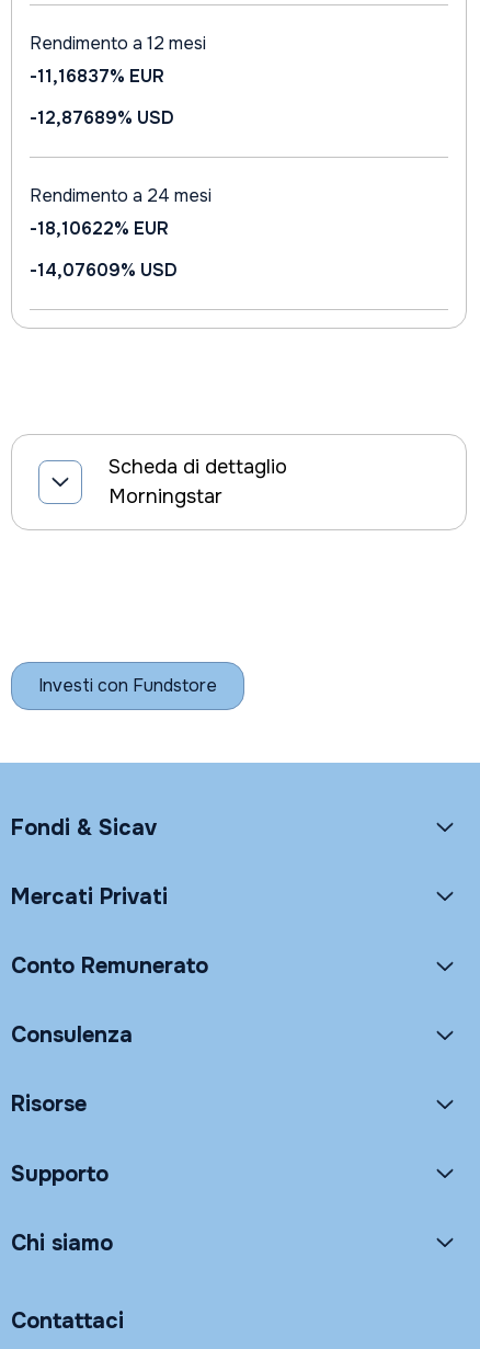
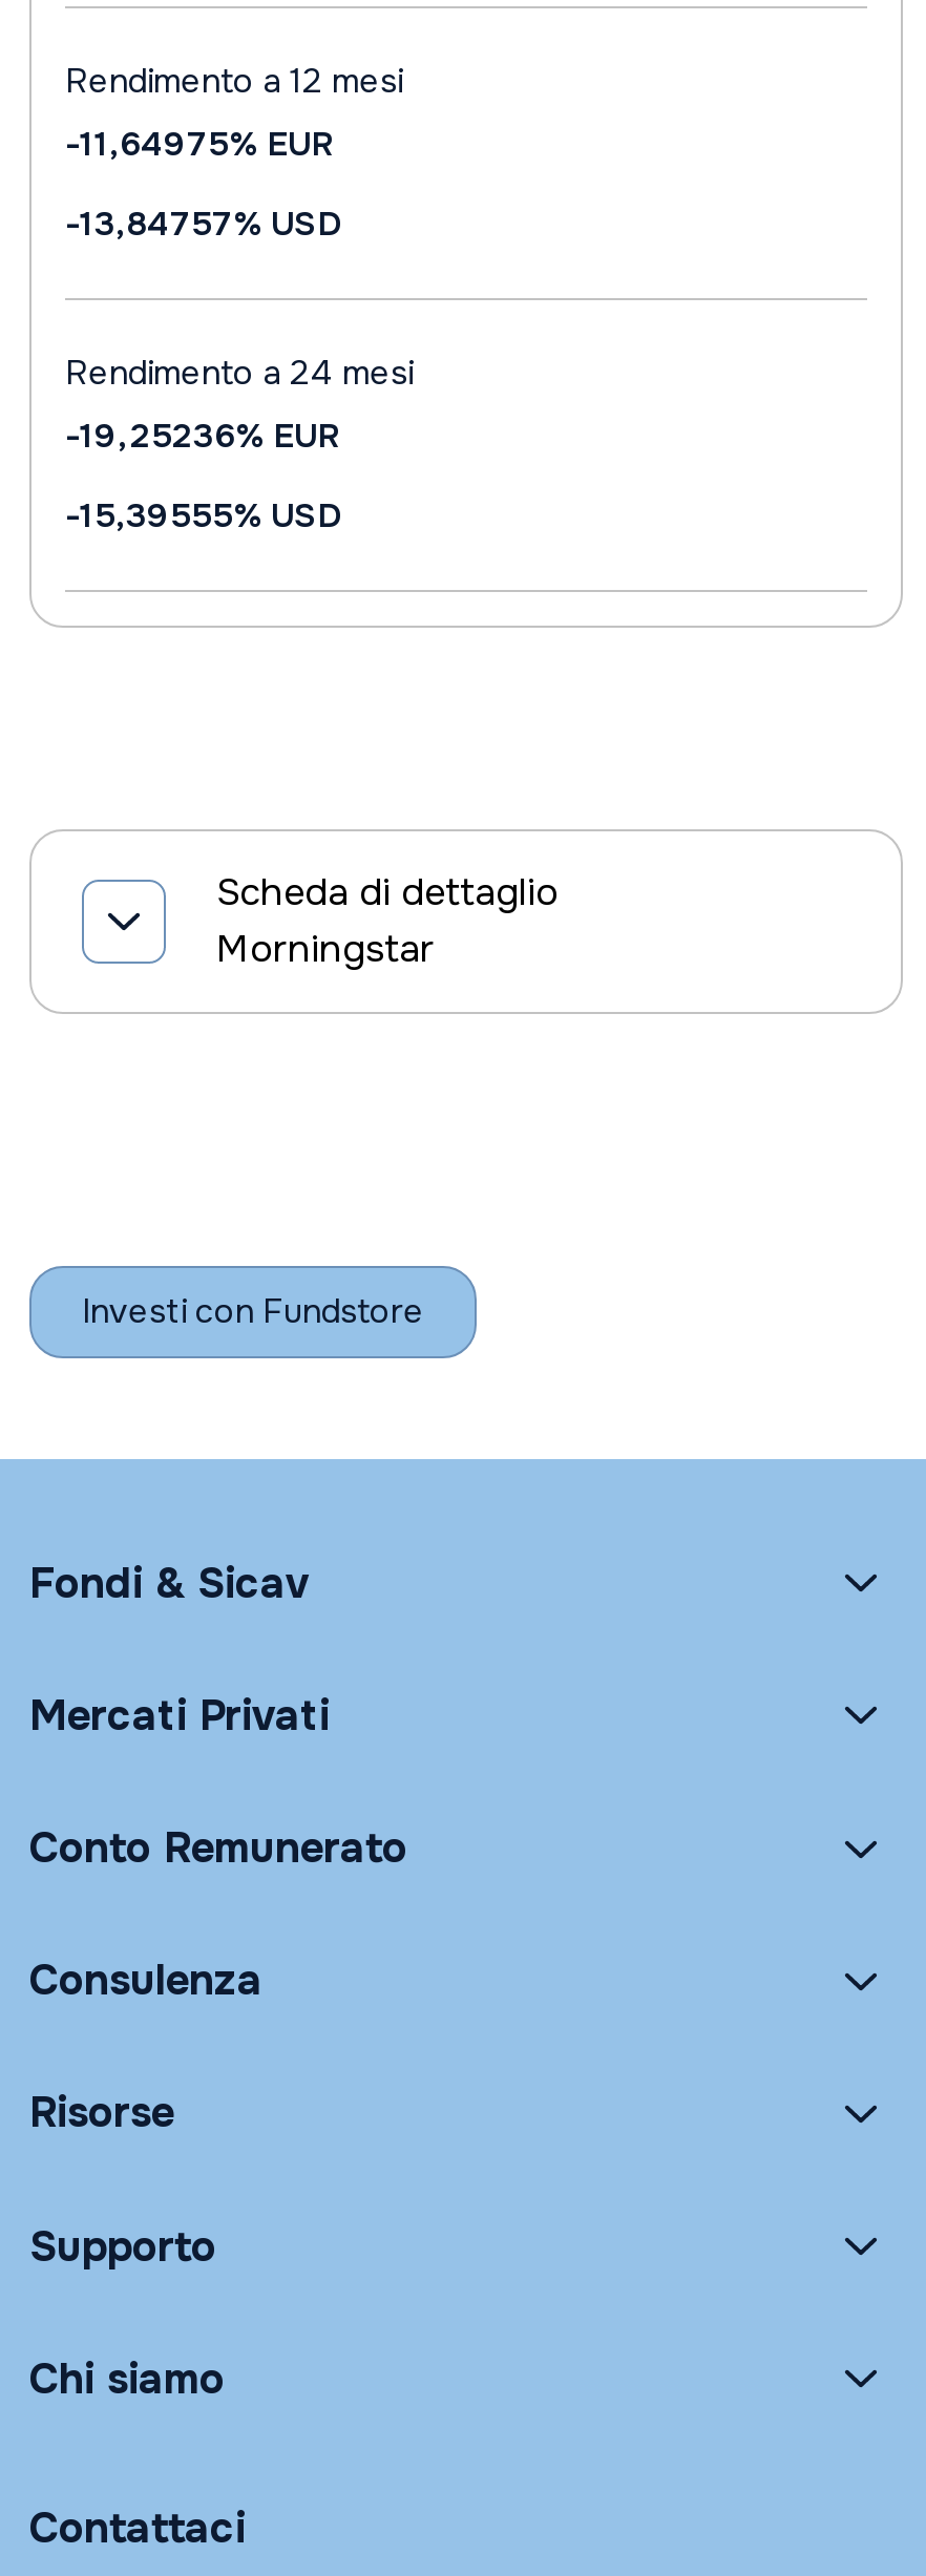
- -11,16837% EUR
+ -11,64975% EUR

- -12,87689% USD
+ -13,84757% USD

- -18,10622% EUR
+ -19,25236% EUR

- -14,07609% USD
+ -15,39555% USD
